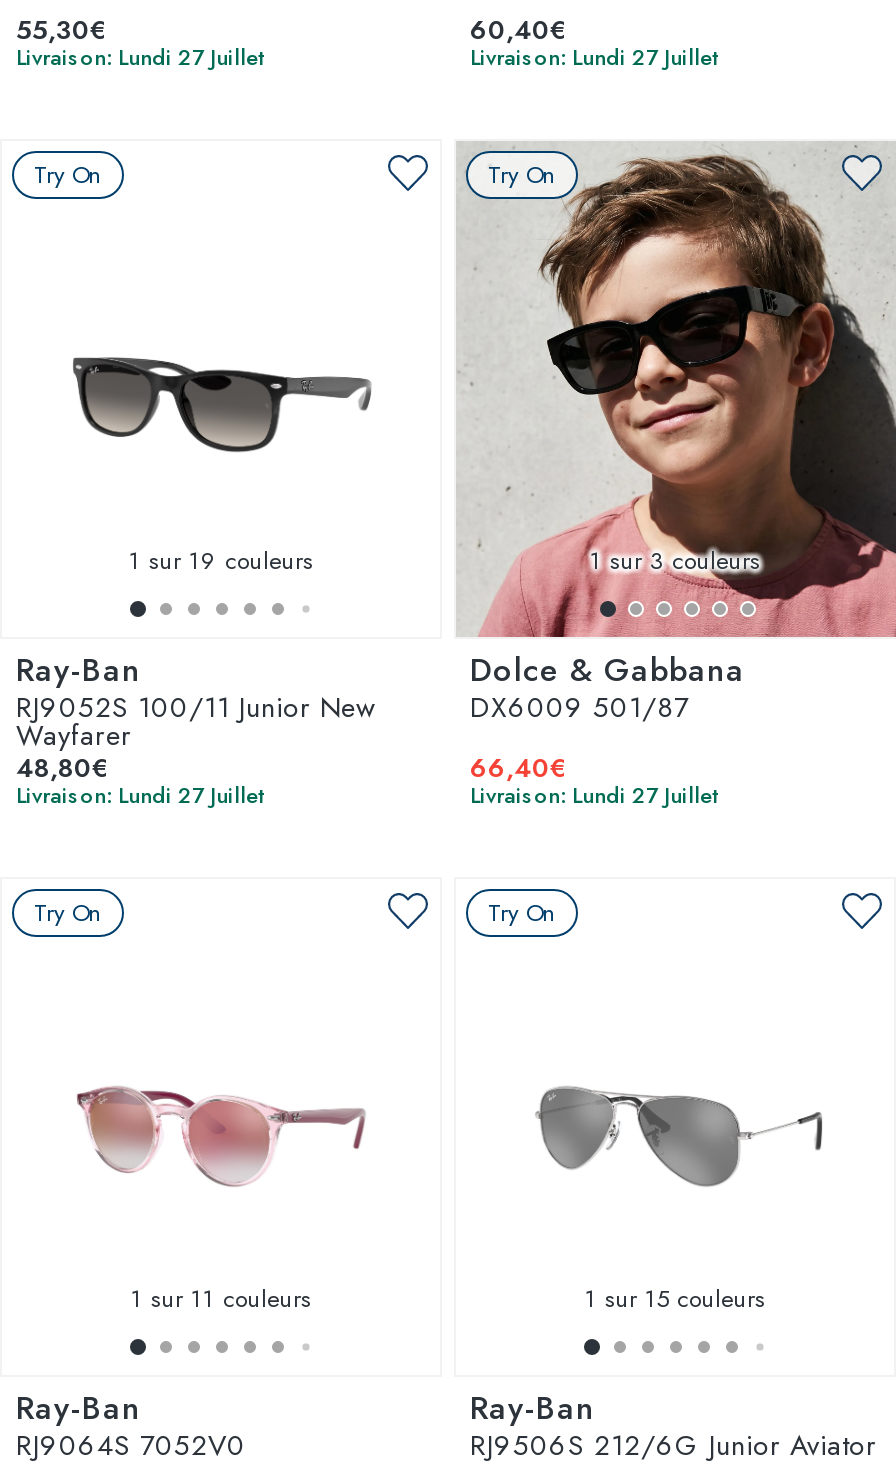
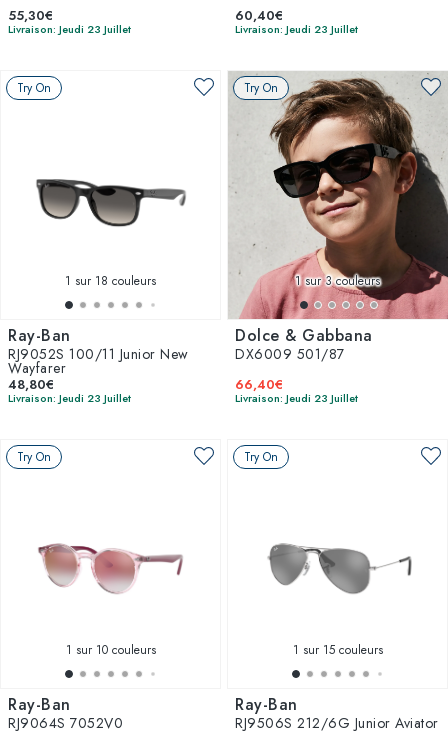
- Livraison: Lundi 27 Juillet
+ Livraison: Jeudi 23 Juillet

- Livraison: Lundi 27 Juillet
+ Livraison: Jeudi 23 Juillet

- 1 sur 19 couleurs
+ 1 sur 18 couleurs

- Livraison: Lundi 27 Juillet
+ Livraison: Jeudi 23 Juillet

- Livraison: Lundi 27 Juillet
+ Livraison: Jeudi 23 Juillet

- 1 sur 11 couleurs
+ 1 sur 10 couleurs
